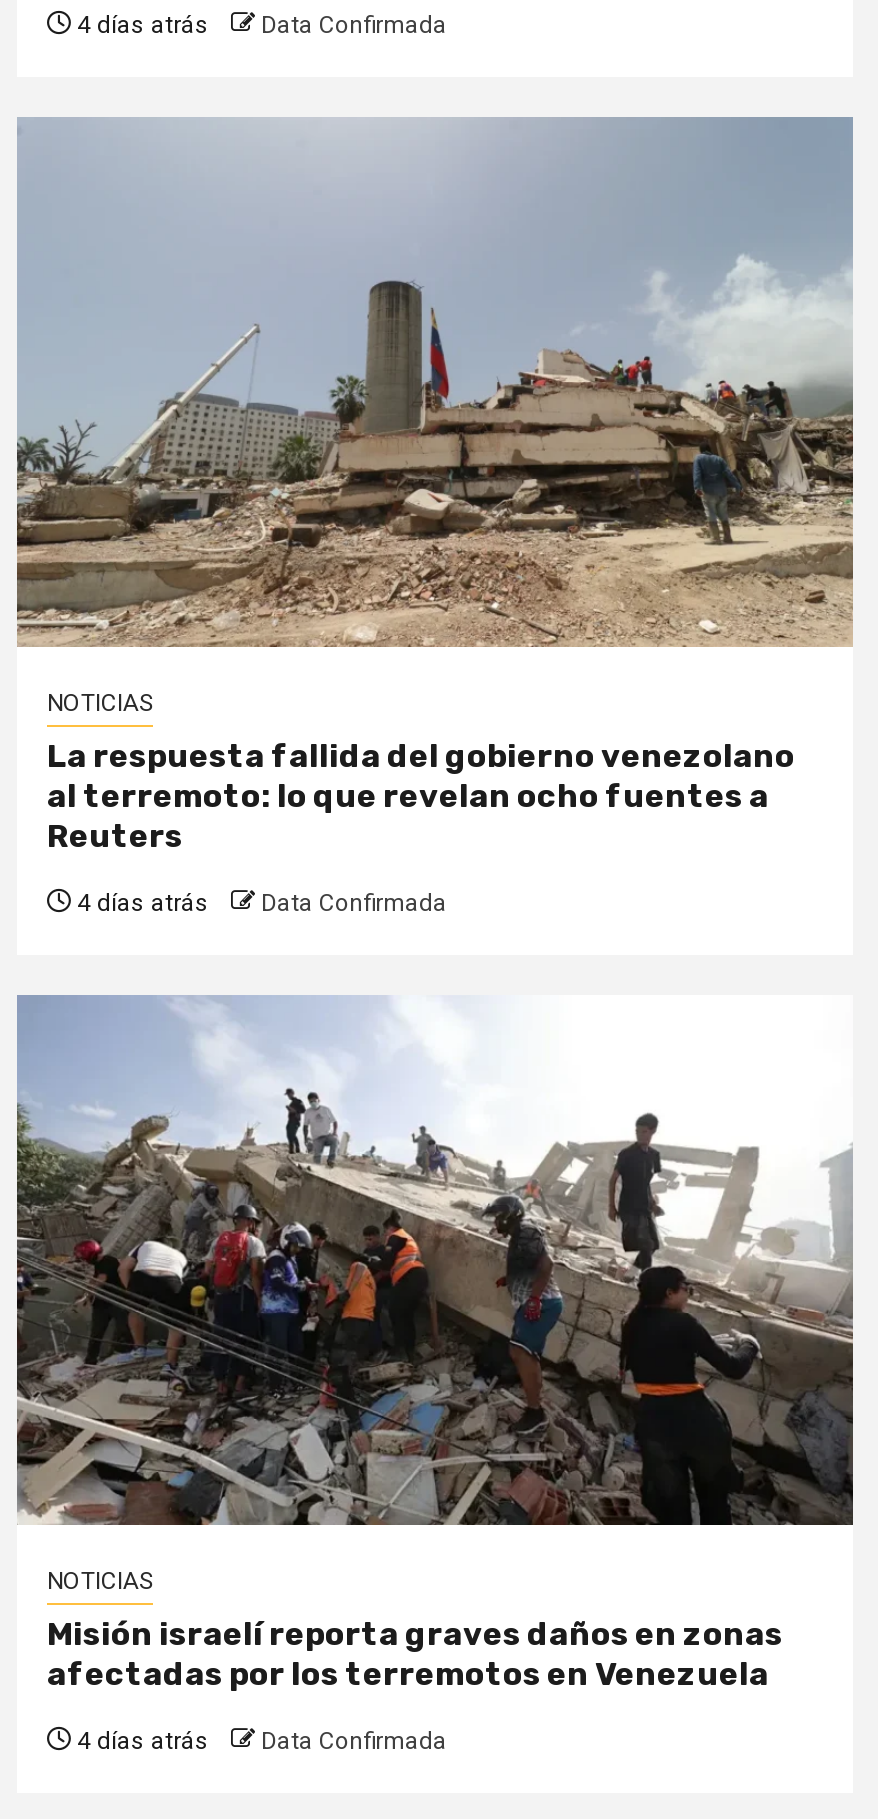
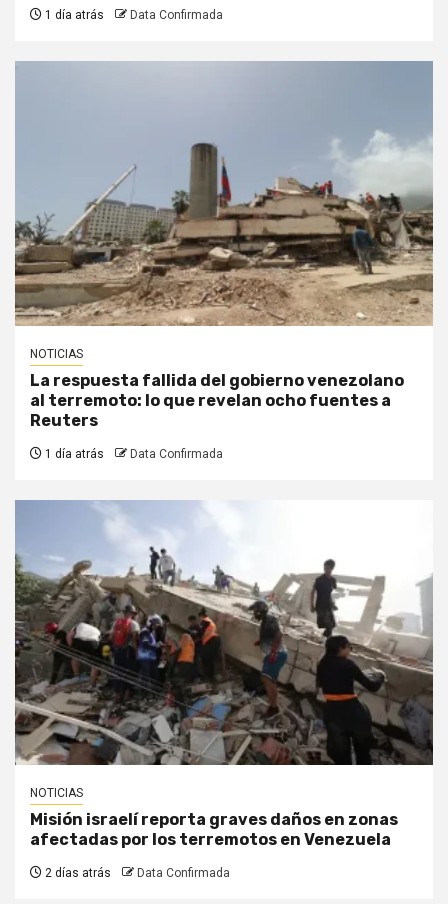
- 4 días atrás Data Confirmada
+ 1 día atrás Data Confirmada

- 4 días atrás Data Confirmada
+ 1 día atrás Data Confirmada

- 4 días atrás Data Confirmada
+ 2 días atrás Data Confirmada
